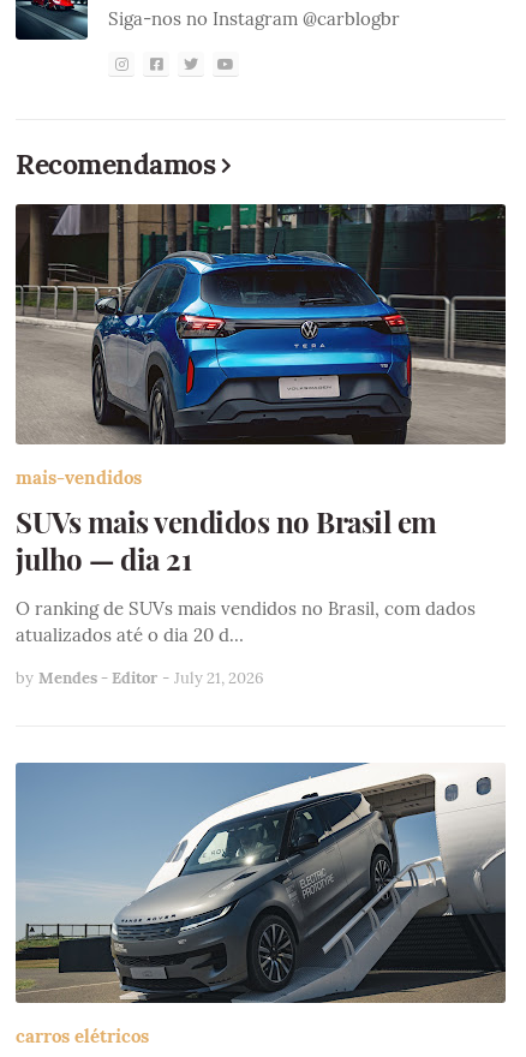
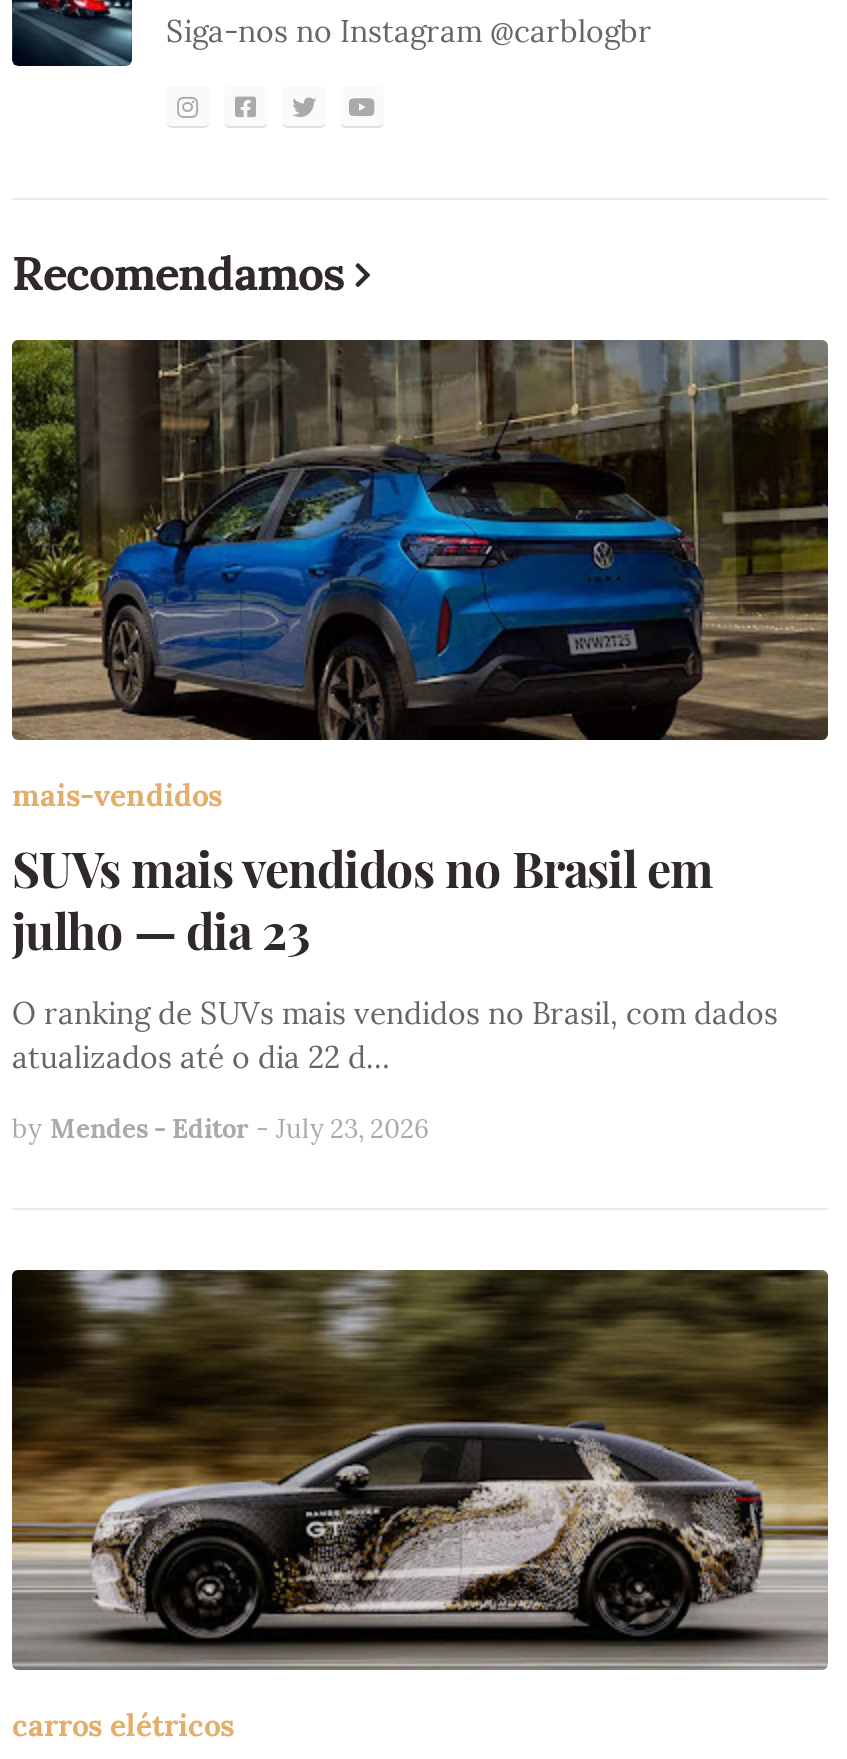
- [image]
+ [image]

- julho — dia 21
+ julho — dia 23

- atualizados até o dia 20 d…
+ atualizados até o dia 22 d…

- by Mendes - Editor - July 21, 2026
+ by Mendes - Editor - July 23, 2026

- [image]
+ [image]
